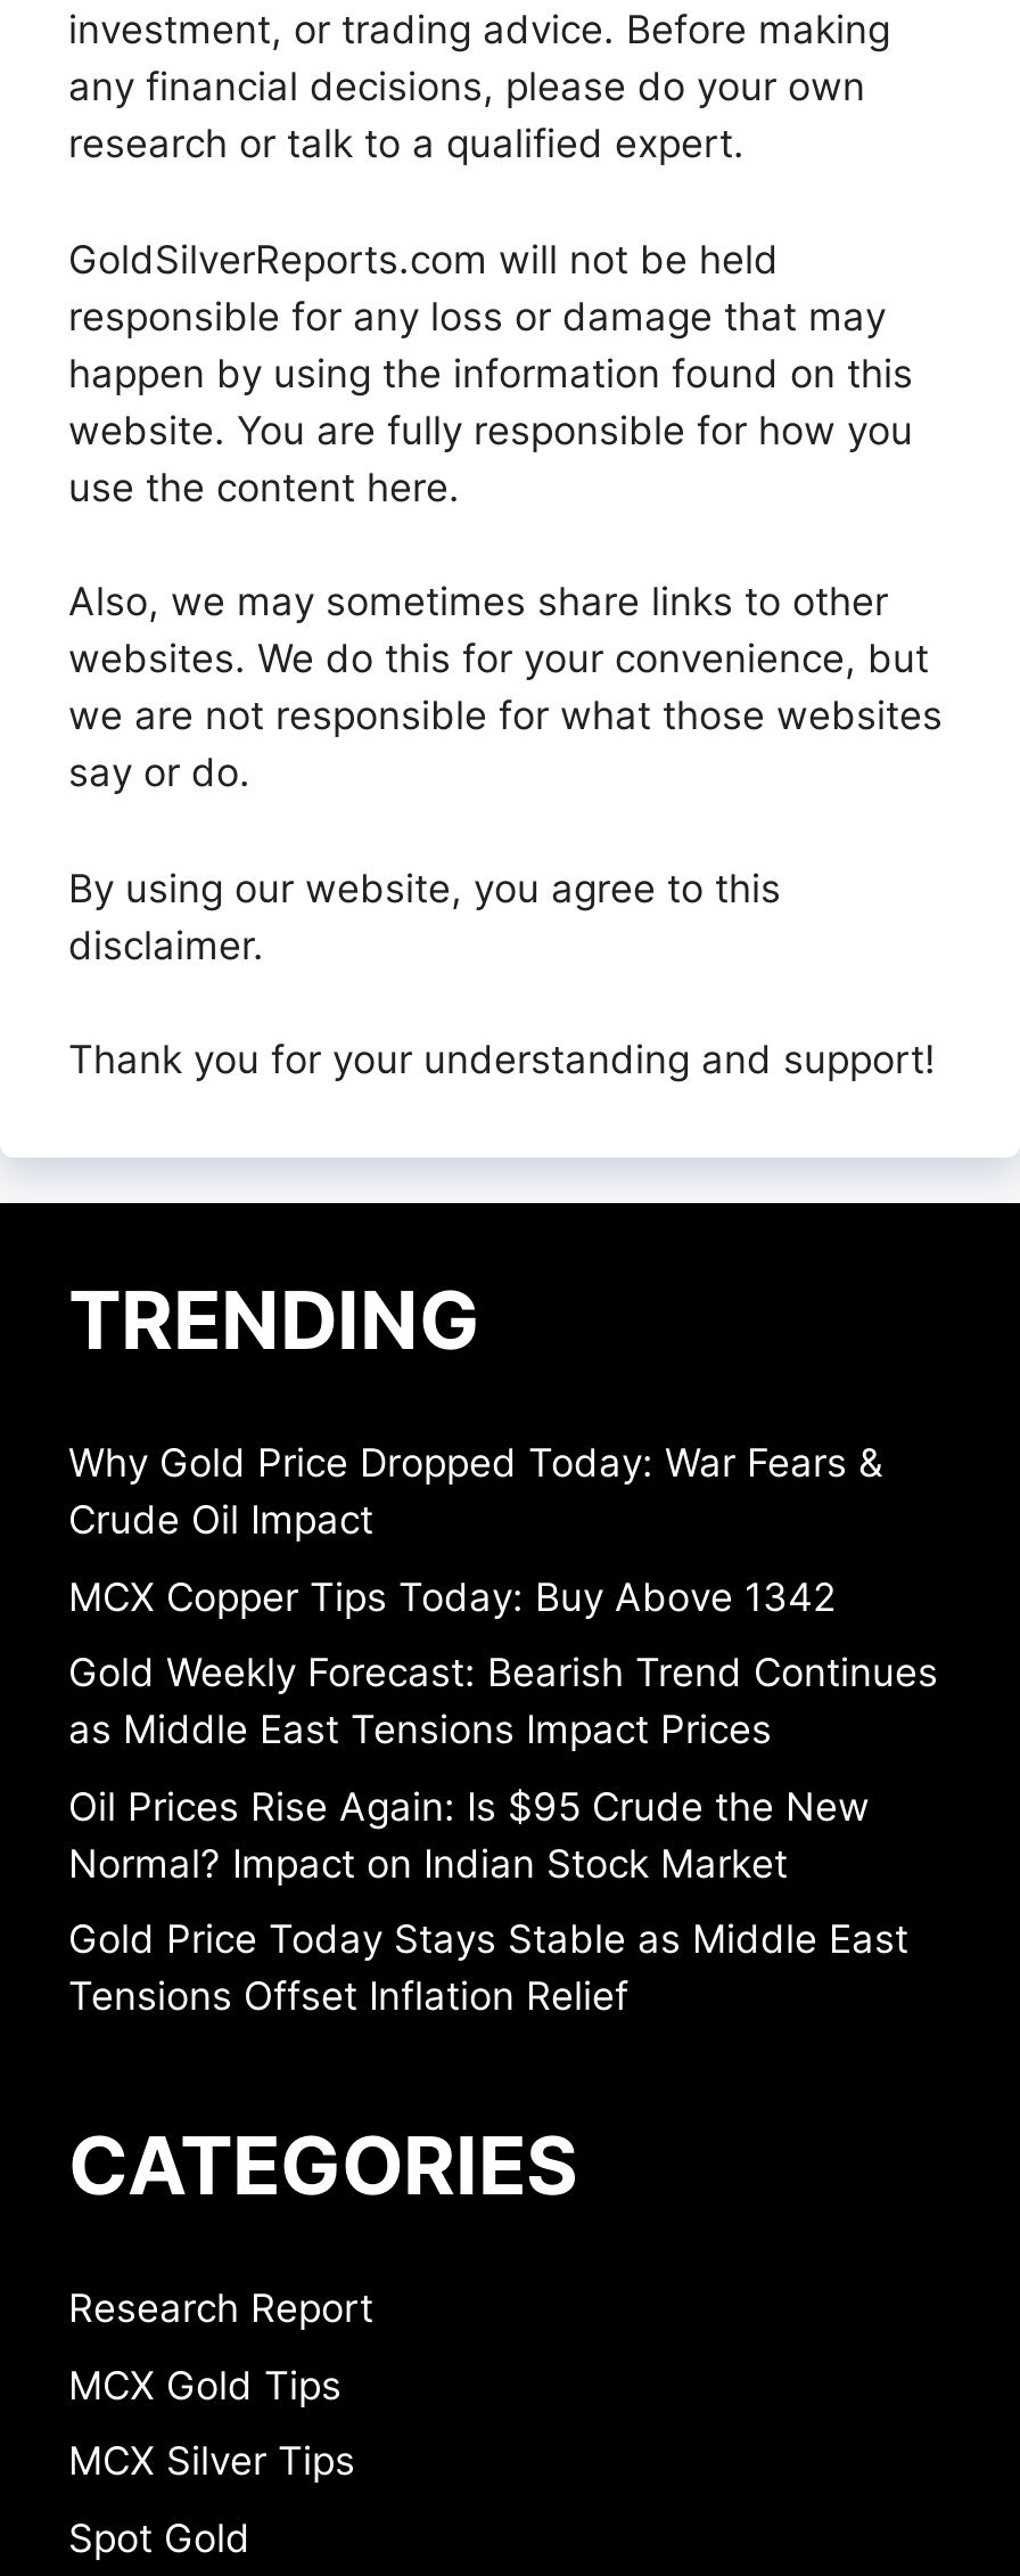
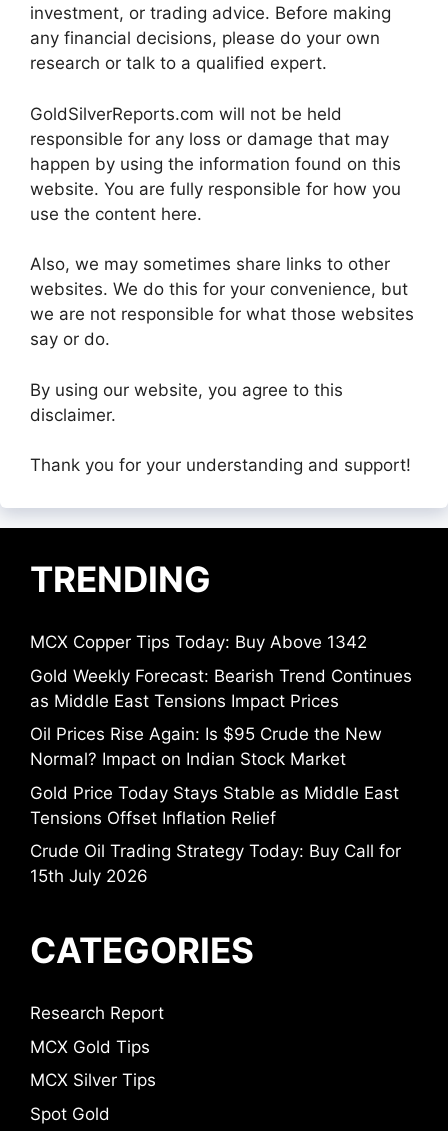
- Why Gold Price Dropped Today: War Fears &
- Crude Oil Impact

moved up: MCX Copper Tips Today: Buy Above 1342 | Gold Weekly Forecast: Bearish Trend Continues | as Middle East Tensions Impact Prices | Oil Prices Rise Again: Is $95 Crude the New | Normal? Impact on Indian Stock Market | Gold Price Today Stays Stable as Middle East | Tensions Offset Inflation Relief

+ Crude Oil Trading Strategy Today: Buy Call for
+ 15th July 2026
